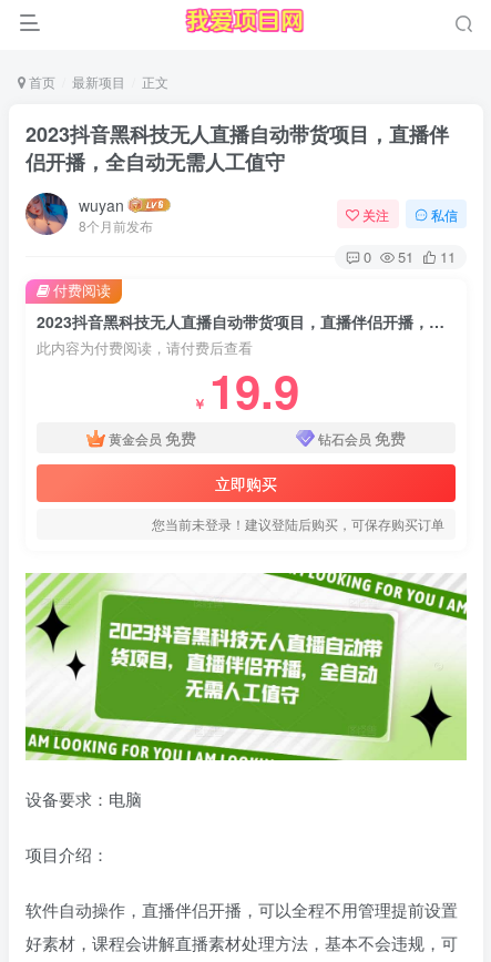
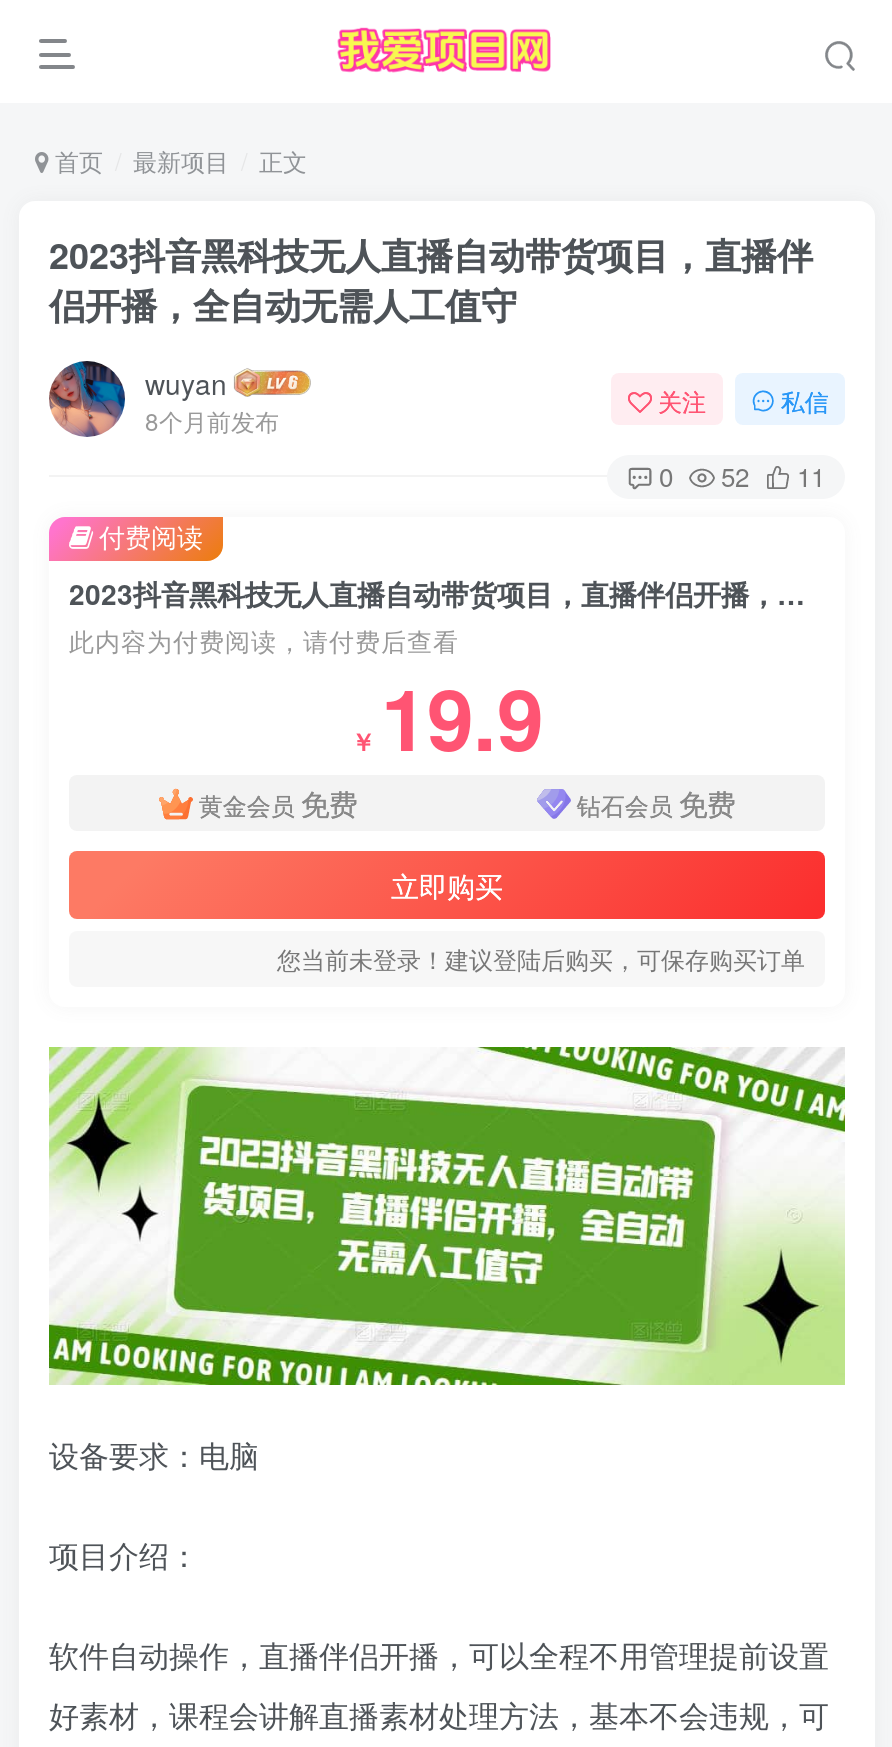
- 0 51 11
+ 0 52 11
